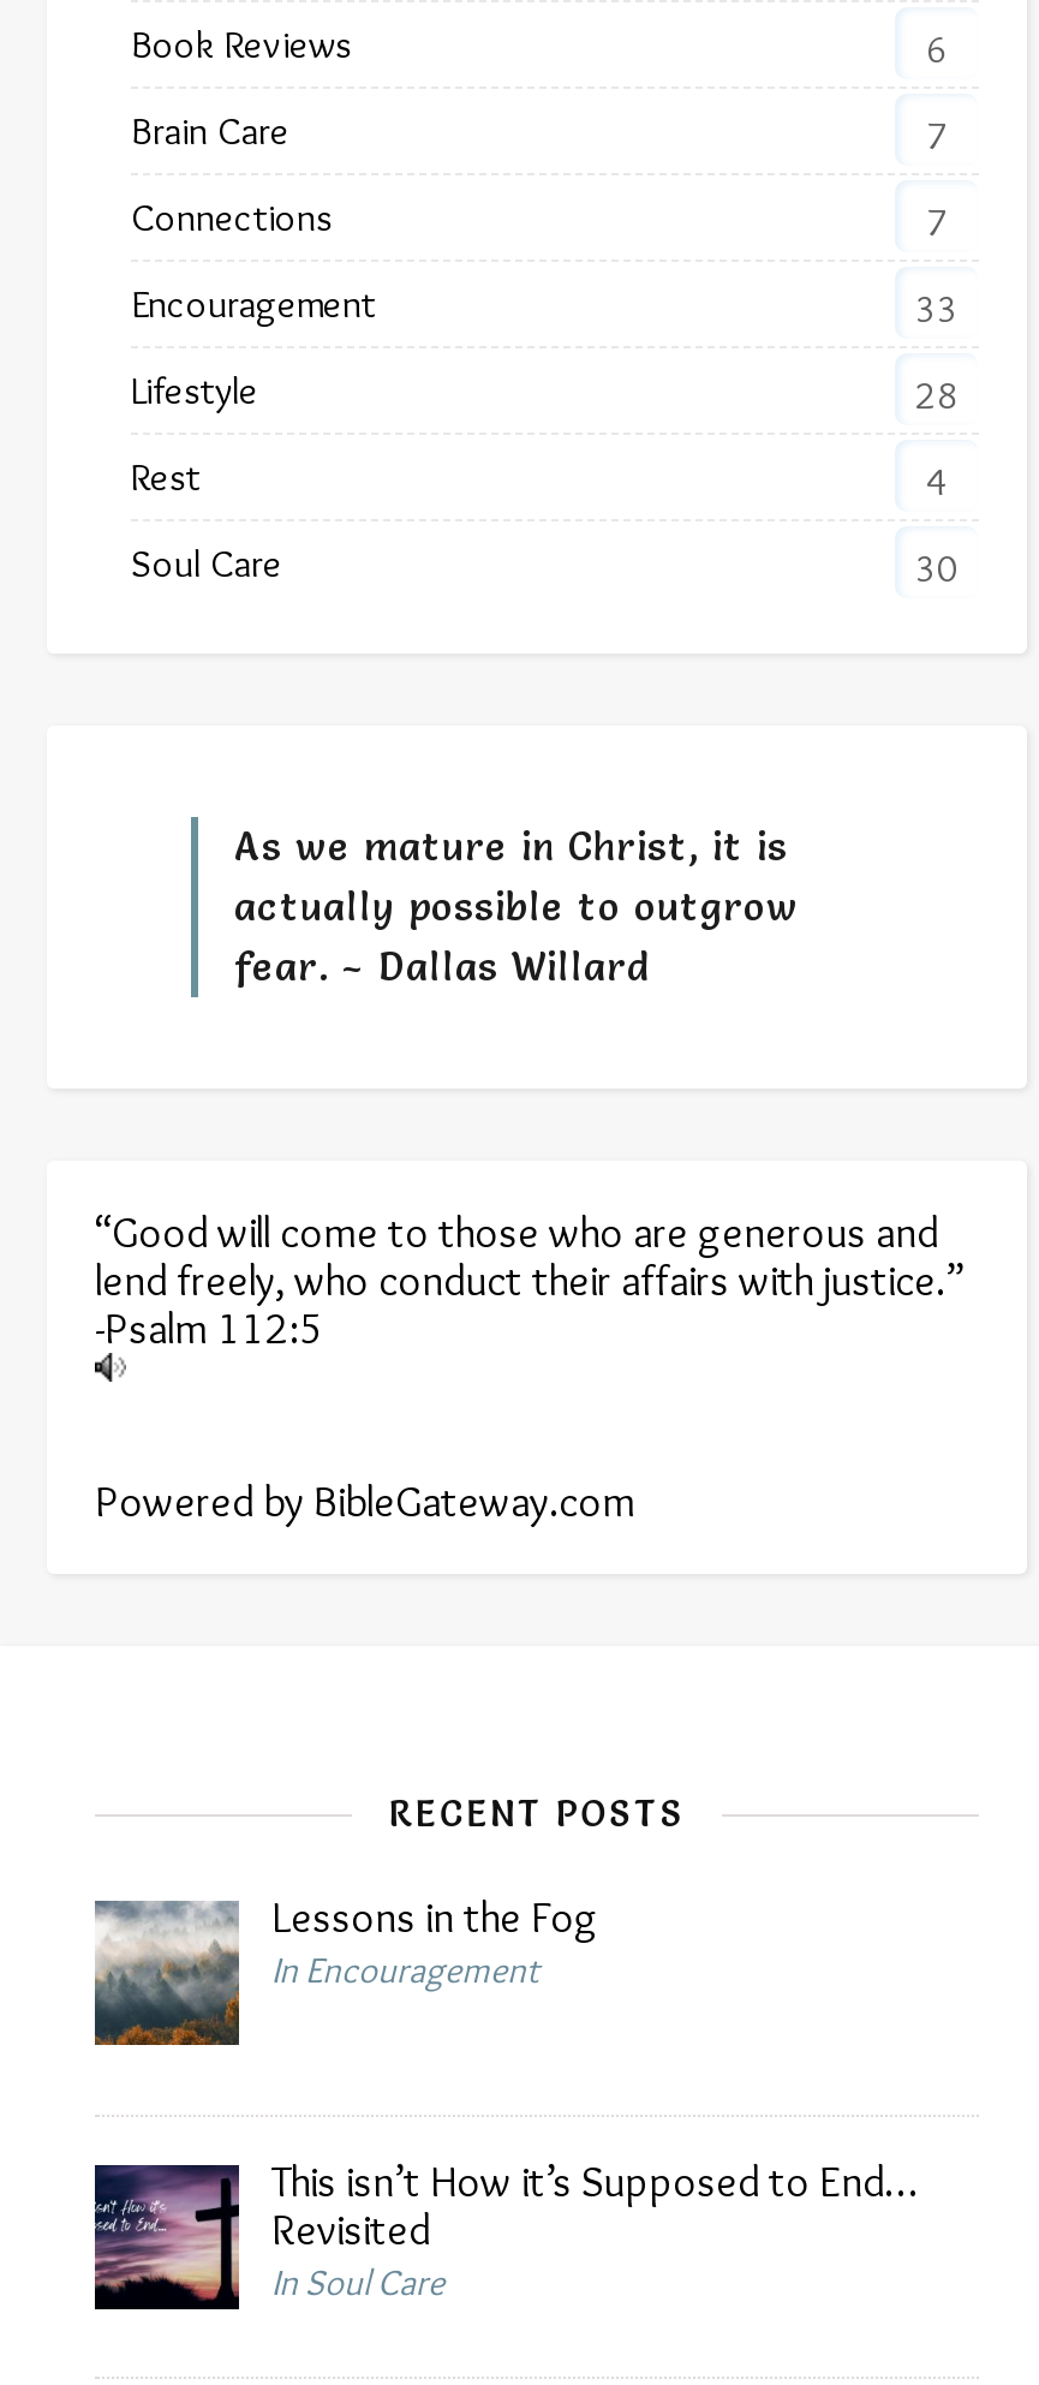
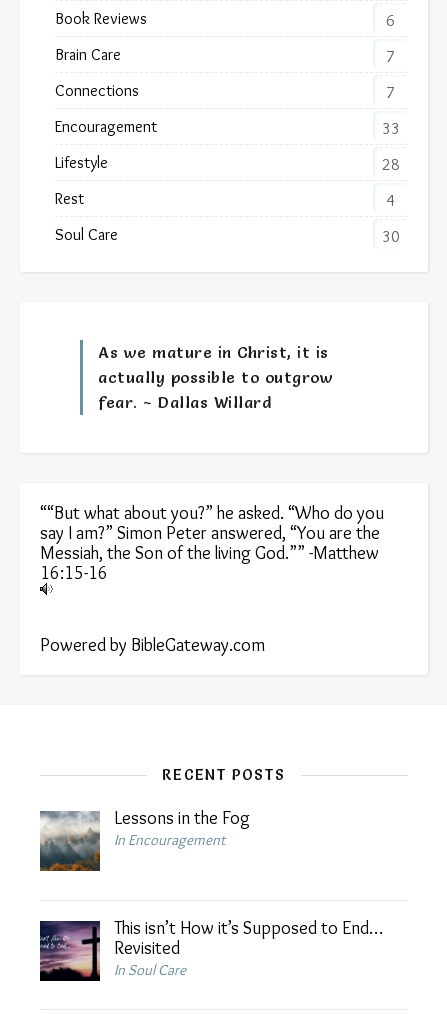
- “Good will come to those who are generous and
- lend freely, who conduct their affairs with justice.”
- -Psalm 112:5
+ ““But what about you?” he asked. “Who do you
+ say I am?” Simon Peter answered, “You are the
+ Messiah, the Son of the living God.”” - Matthew
+ 16:15-16
